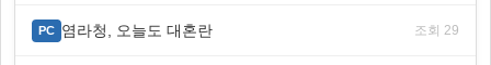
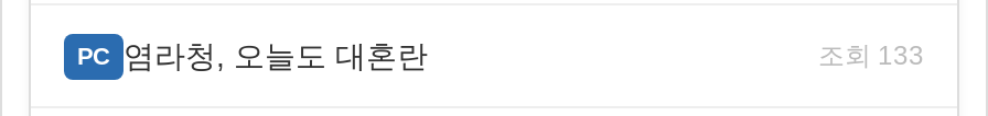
- 조회 29
+ 조회 133
